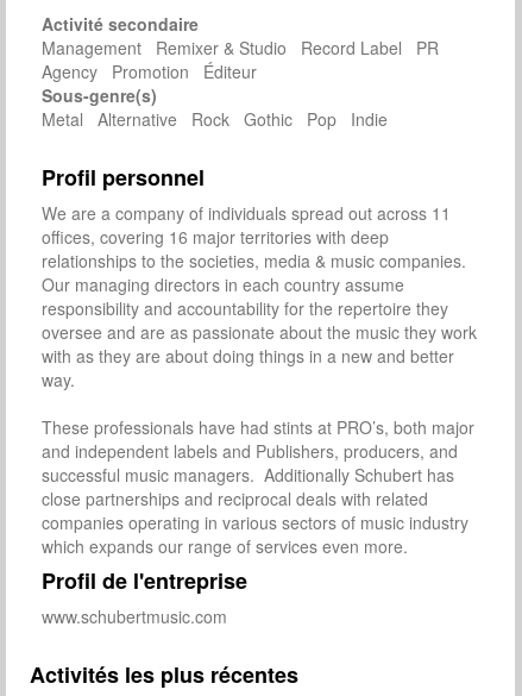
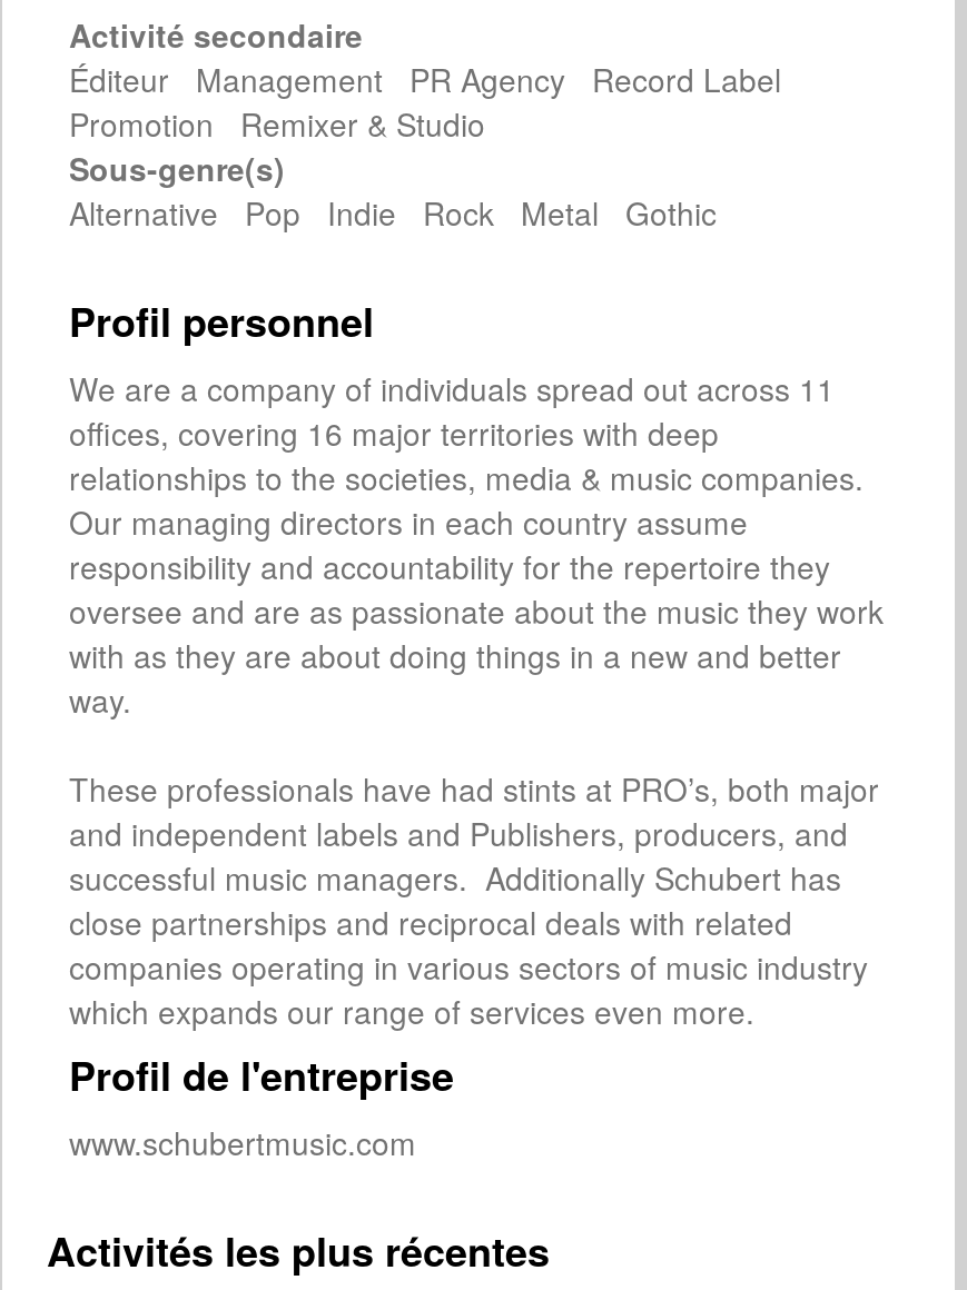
- Management Remixer & Studio Record Label PR
- Agency Promotion Éditeur
+ Éditeur Management PR Agency Record Label
+ Promotion Remixer & Studio

- Metal Alternative Rock Gothic Pop Indie
+ Alternative Pop Indie Rock Metal Gothic
